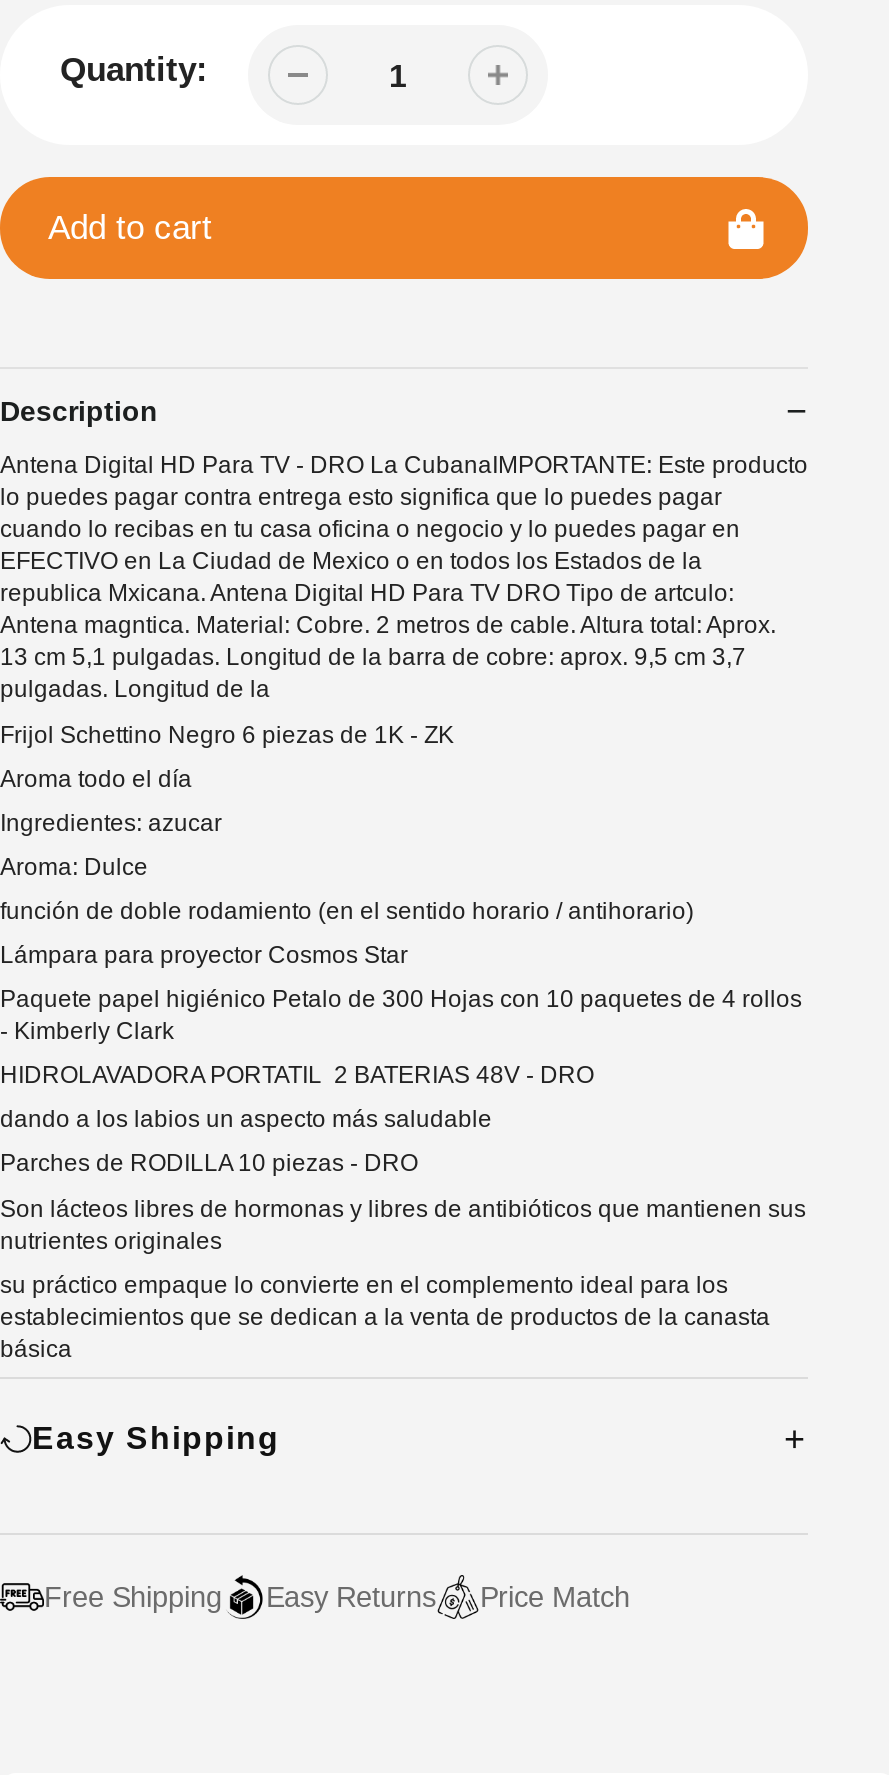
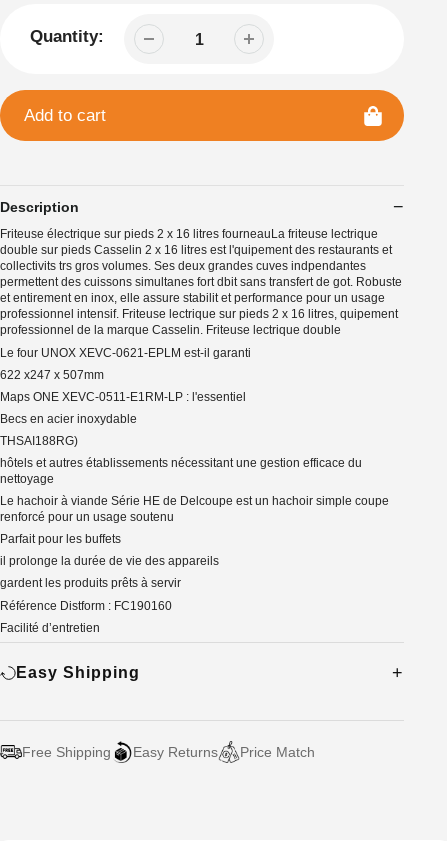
- Antena Digital HD Para TV - DRO La CubanaIMPORTANTE: Este producto
- lo puedes pagar contra entrega esto significa que lo puedes pagar
- cuando lo recibas en tu casa oficina o negocio y lo puedes pagar en
- EFECTIVO en La Ciudad de Mexico o en todos los Estados de la
- republica Mxicana. Antena Digital HD Para TV DRO Tipo de artculo:
- Antena magntica. Material: Cobre. 2 metros de cable. Altura total: Aprox.
- 13 cm 5,1 pulgadas. Longitud de la barra de cobre: aprox. 9,5 cm 3,7
- pulgadas. Longitud de la
+ Friteuse électrique sur pieds 2 x 16 litres fourneauLa friteuse lectrique
+ double sur pieds Casselin 2 x 16 litres est l'quipement des restaurants et
+ collectivits trs gros volumes. Ses deux grandes cuves indpendantes
+ permettent des cuissons simultanes fort dbit sans transfert de got. Robuste
+ et entirement en inox, elle assure stabilit et performance pour un usage
+ professionnel intensif. Friteuse lectrique sur pieds 2 x 16 litres, quipement
+ professionnel de la marque Casselin. Friteuse lectrique double

- Frijol Schettino Negro 6 piezas de 1K - ZK
+ Le four UNOX XEVC-0621-EPLM est-il garanti

- Aroma todo el día
+ 622 x247 x 507mm

- Ingredientes: azucar
+ Maps ONE XEVC-0511-E1RM-LP : l'essentiel

- Aroma: Dulce
+ Becs en acier inoxydable

- función de doble rodamiento (en el sentido horario / antihorario)
+ THSAI188RG)

- Lámpara para proyector Cosmos Star
+ hôtels et autres établissements nécessitant une gestion efficace du
+ nettoyage

- Paquete papel higiénico Petalo de 300 Hojas con 10 paquetes de 4 rollos
- - Kimberly Clark
+ Le hachoir à viande Série HE de Delcoupe est un hachoir simple coupe
+ renforcé pour un usage soutenu

- HIDROLAVADORA PORTATIL 2 BATERIAS 48V - DRO
+ Parfait pour les buffets

- dando a los labios un aspecto más saludable
+ il prolonge la durée de vie des appareils

- Parches de RODILLA 10 piezas - DRO
+ gardent les produits prêts à servir

- Son lácteos libres de hormonas y libres de antibióticos que mantienen sus
- nutrientes originales
+ Référence Distform : FC190160

- su práctico empaque lo convierte en el complemento ideal para los
- establecimientos que se dedican a la venta de productos de la canasta
- básica
+ Facilité d’entretien
